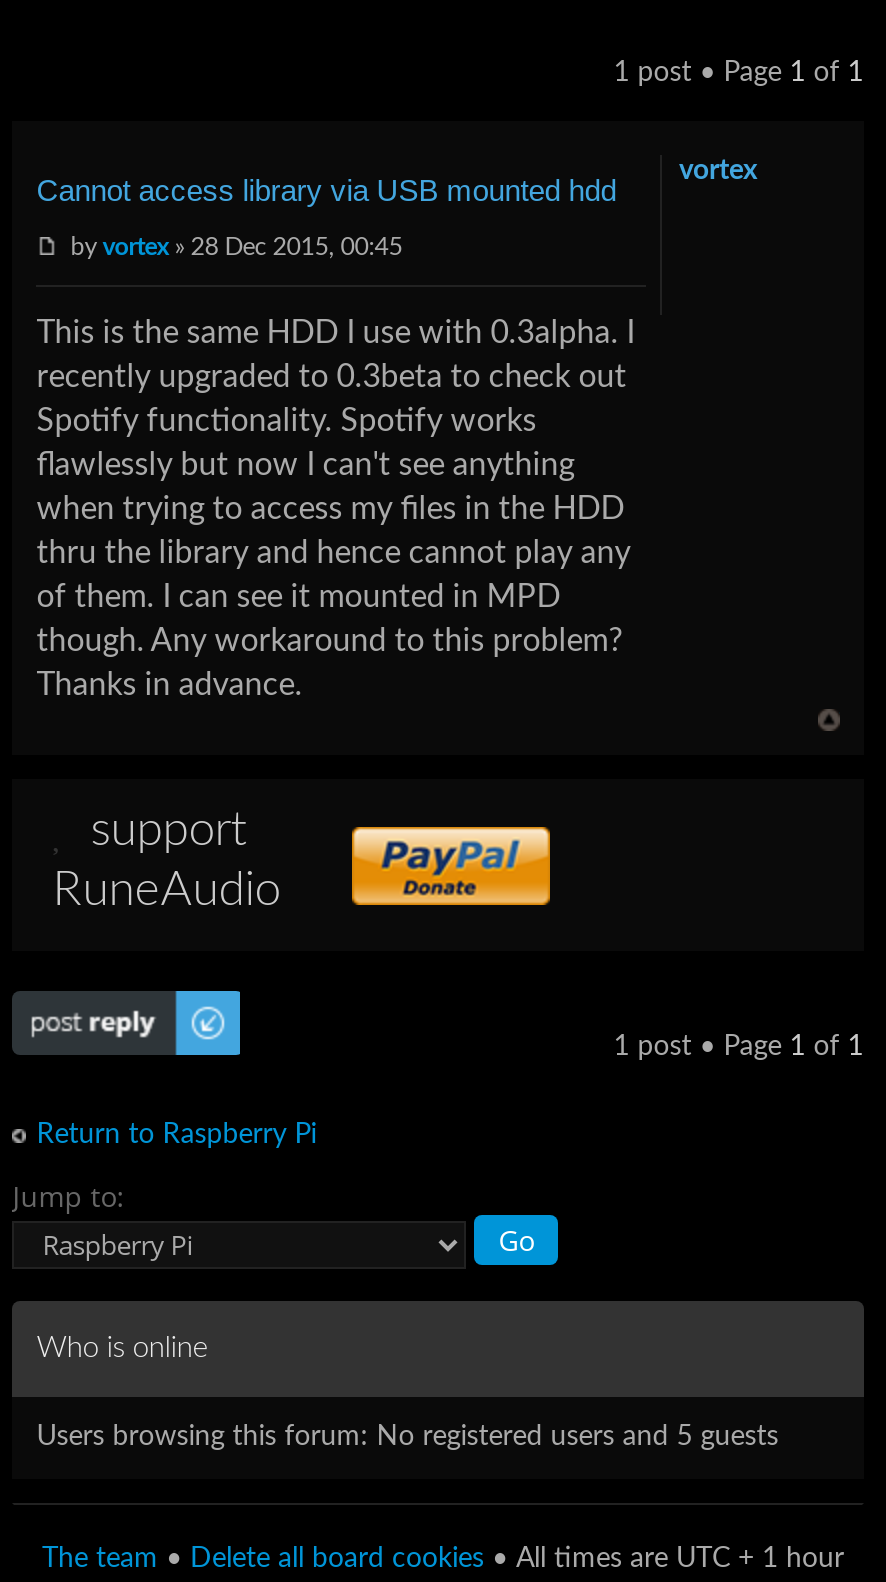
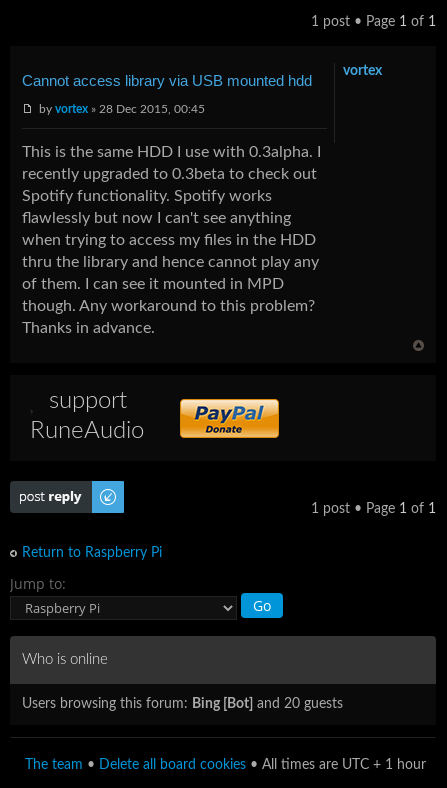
- Users browsing this forum: No registered users and 5 guests
+ Users browsing this forum: Bing [Bot] and 20 guests
